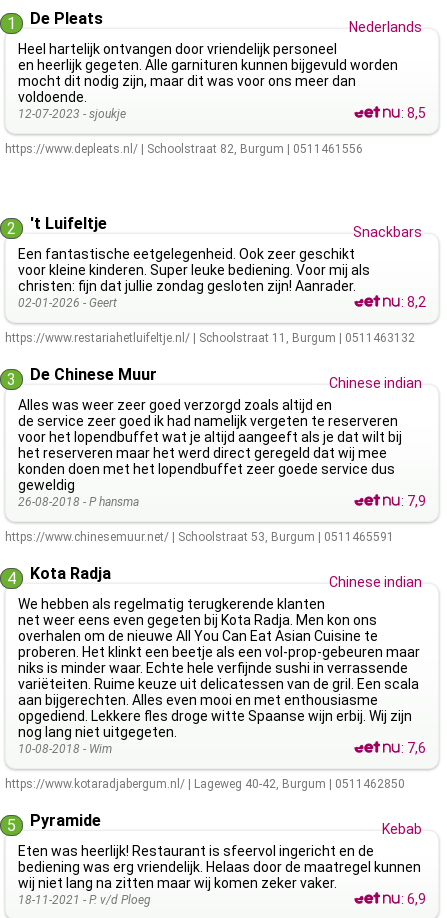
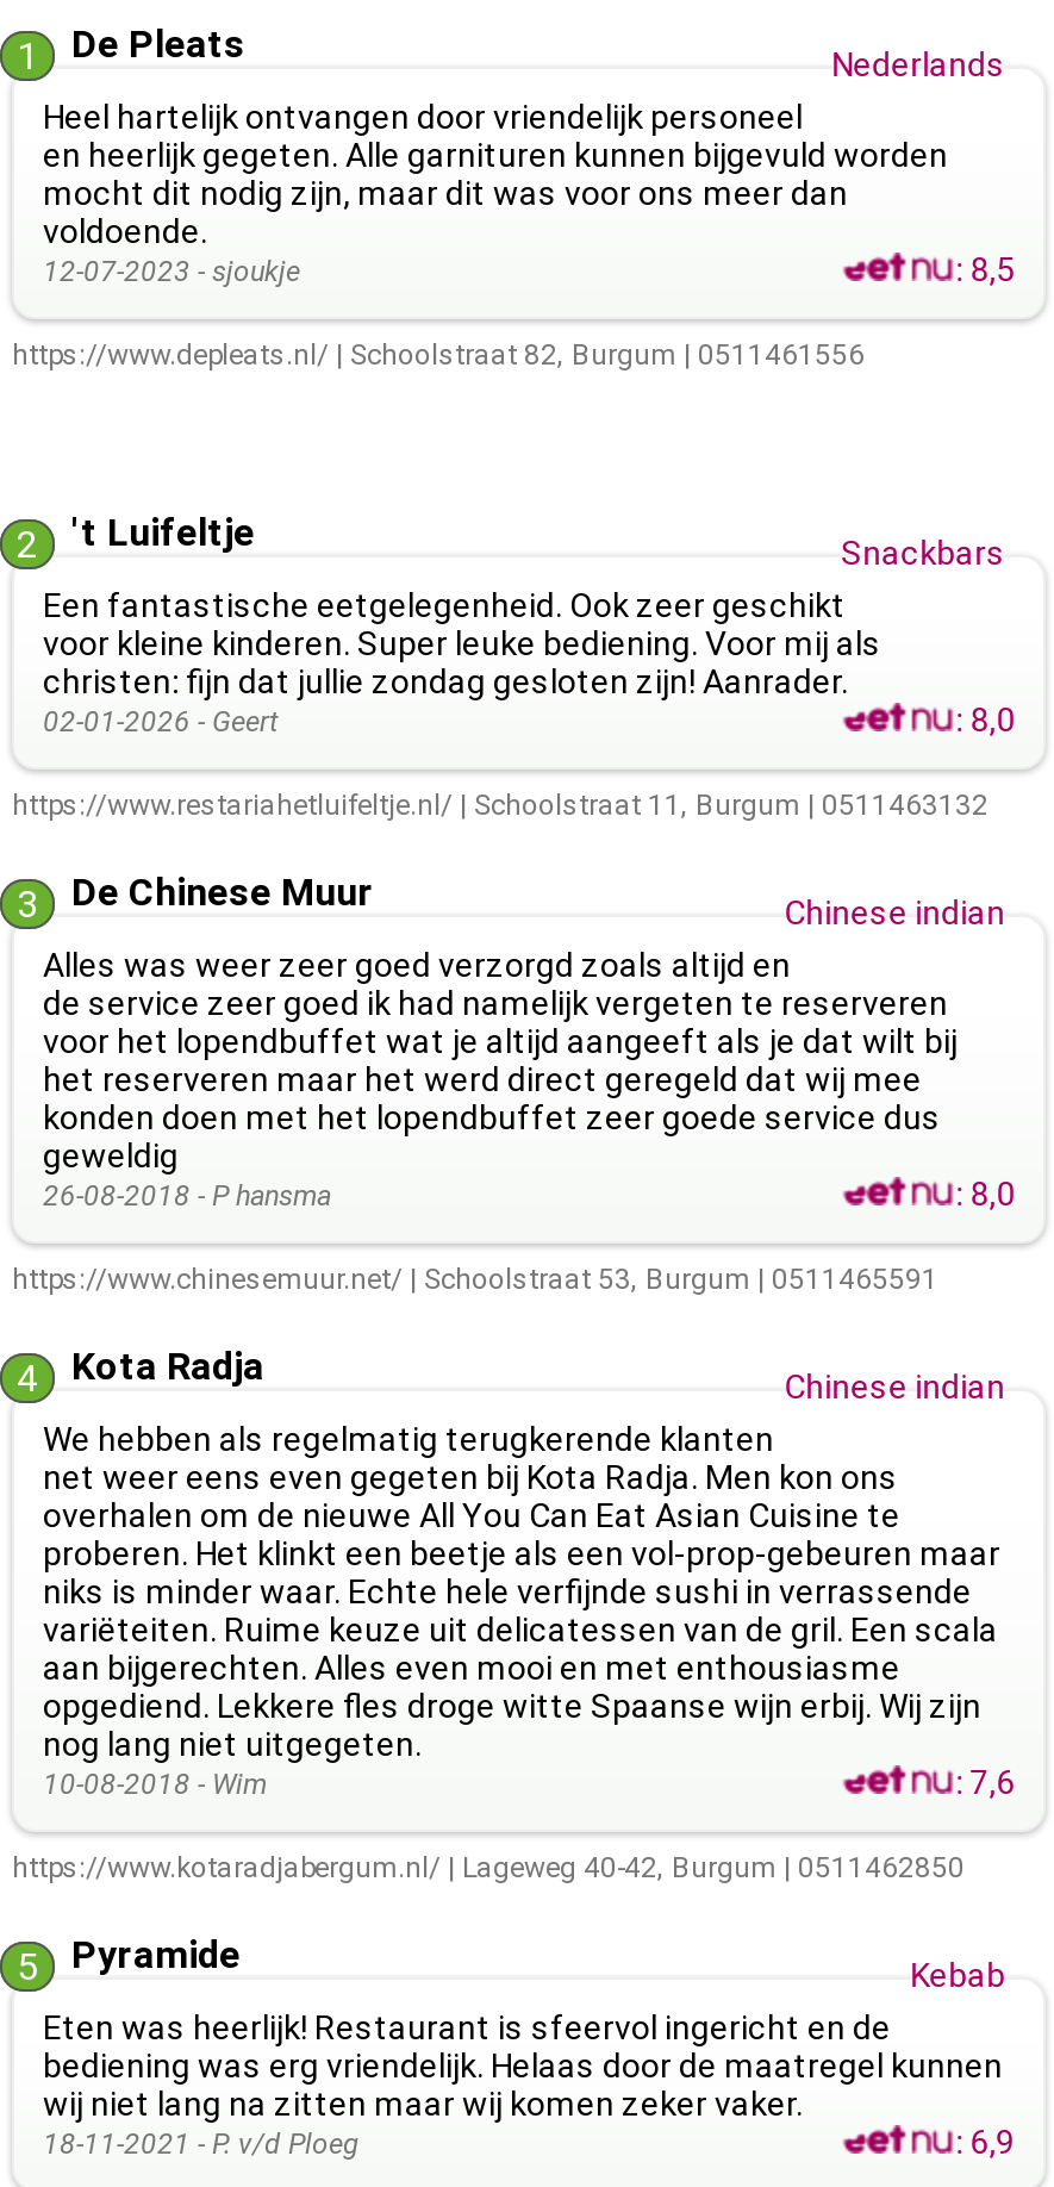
- : 8,2
+ : 8,0

- : 7,9
+ : 8,0
